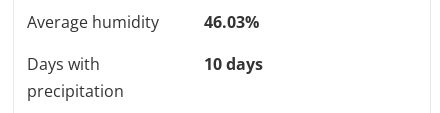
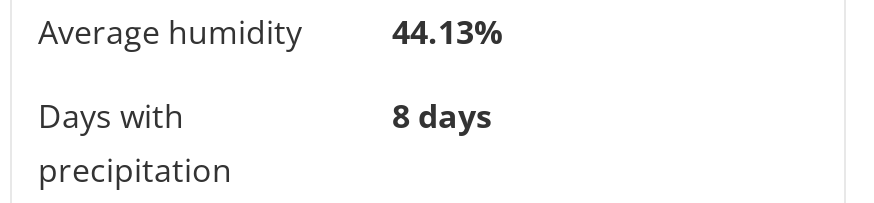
- 46.03%
+ 44.13%

- 10 days
+ 8 days
